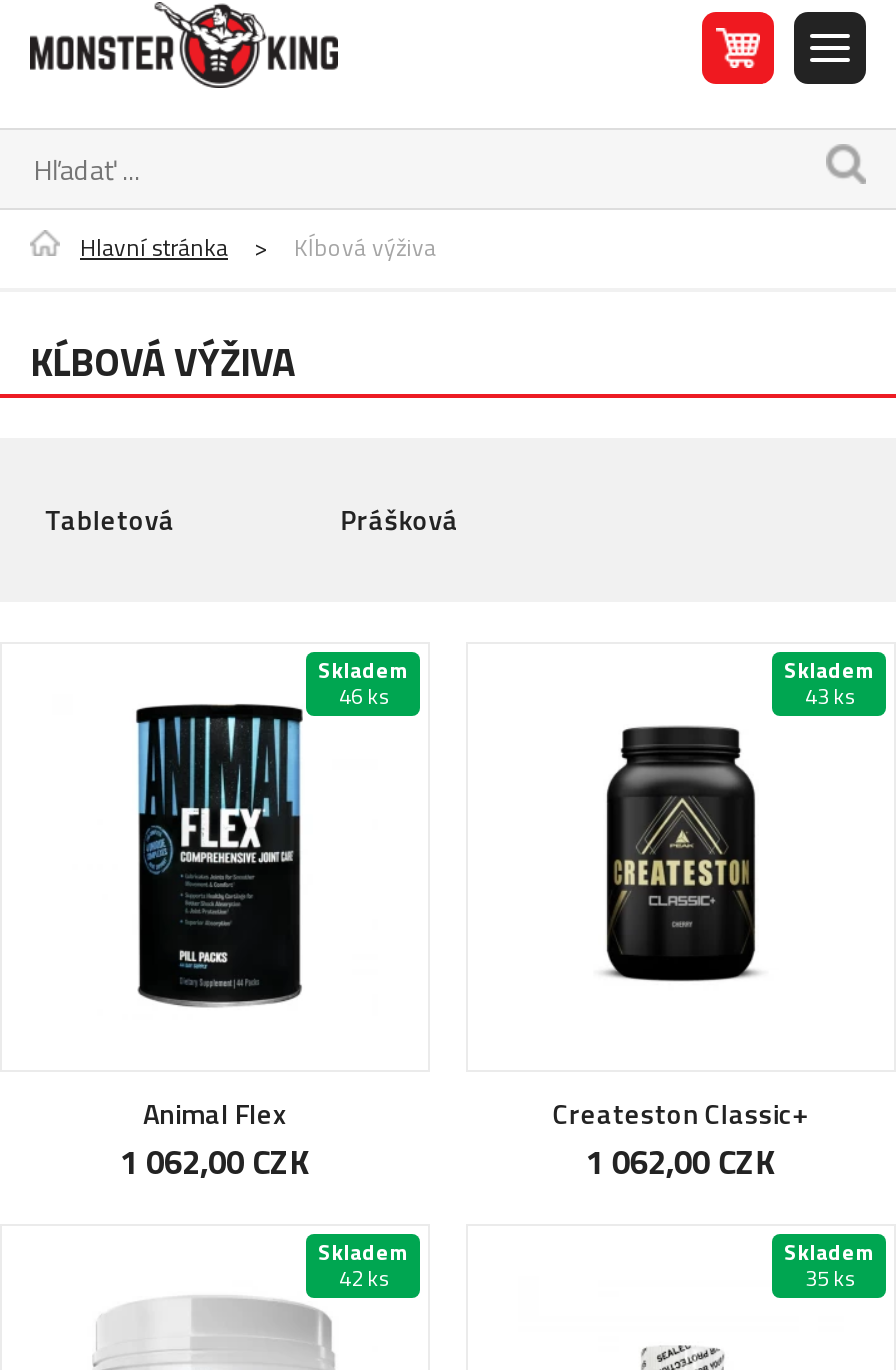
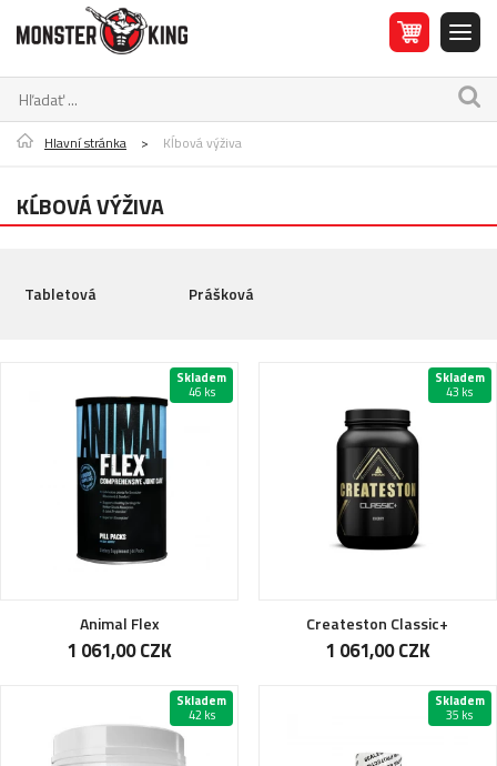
- 1 062,00 CZK
+ 1 061,00 CZK

- 1 062,00 CZK
+ 1 061,00 CZK
